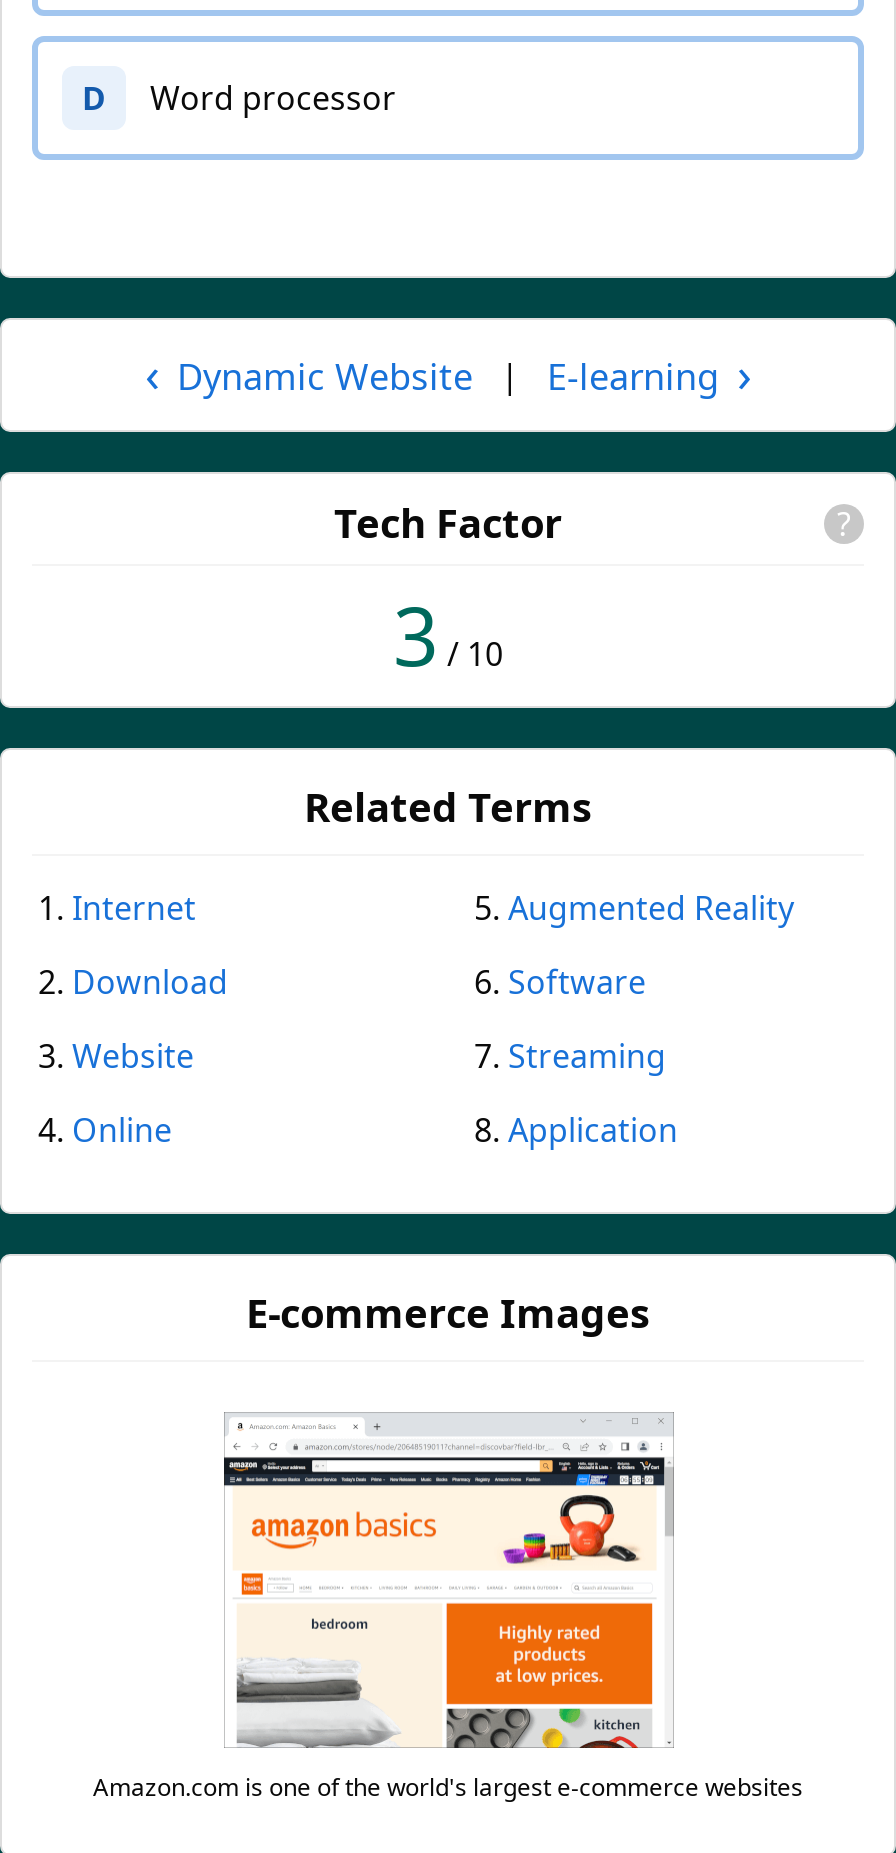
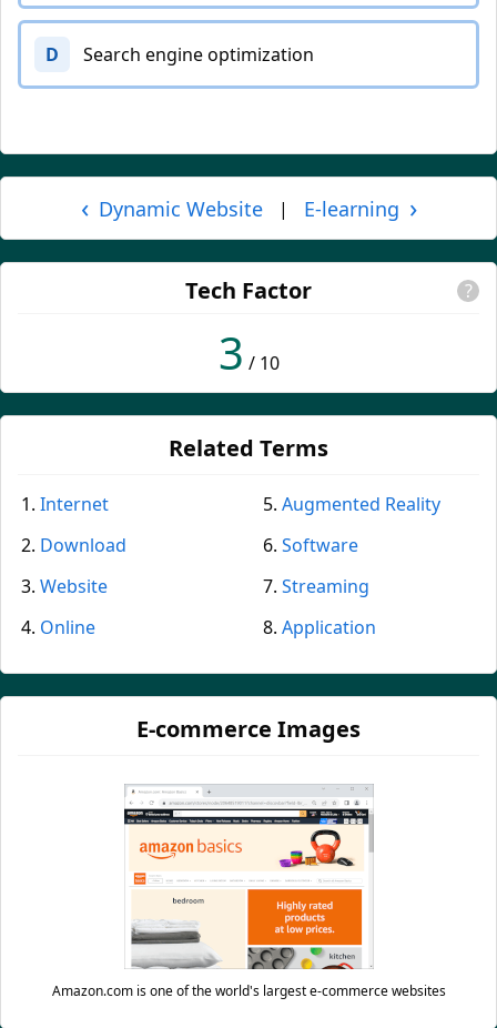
- Word processor
+ Search engine optimization
